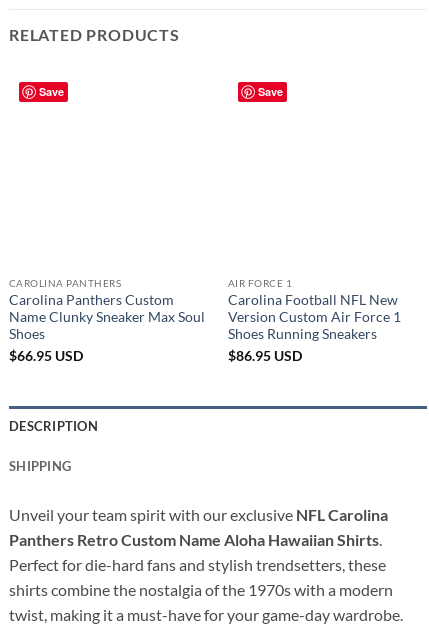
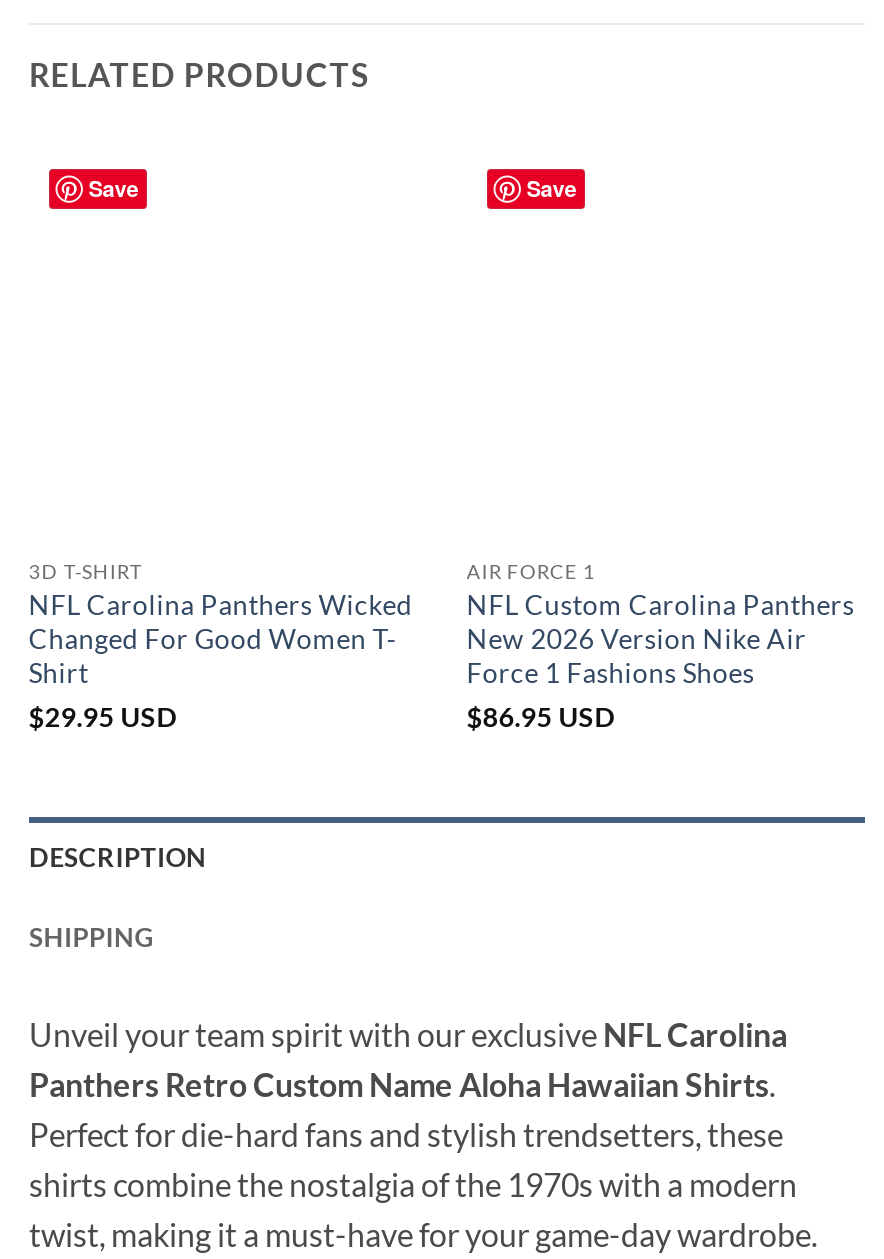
- CAROLINA PANTHERS
- Carolina Panthers Custom
- Name Clunky Sneaker Max Soul
- Shoes
- $66.95 USD
+ 3D T-SHIRT
+ NFL Carolina Panthers Wicked
+ Changed For Good Women T-
+ Shirt
+ $29.95 USD

- Carolina Football NFL New
- Version Custom Air Force 1
- Shoes Running Sneakers
+ NFL Custom Carolina Panthers
+ New 2026 Version Nike Air
+ Force 1 Fashions Shoes
